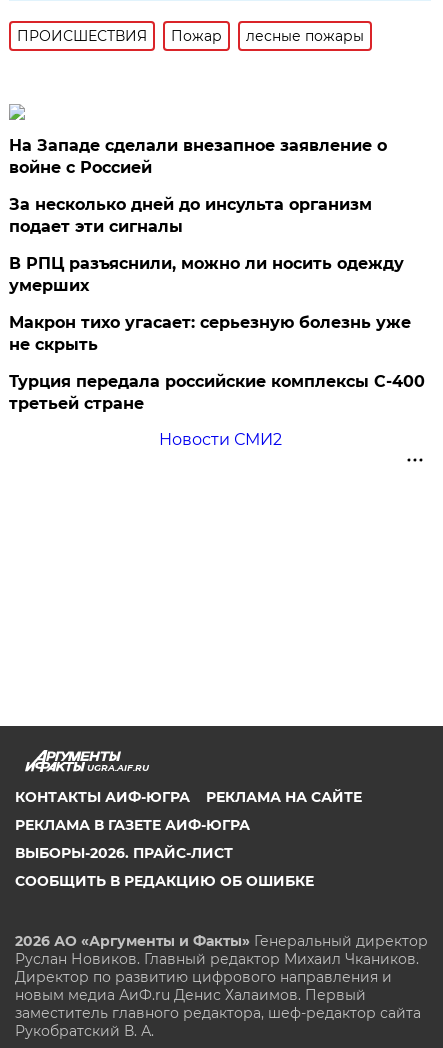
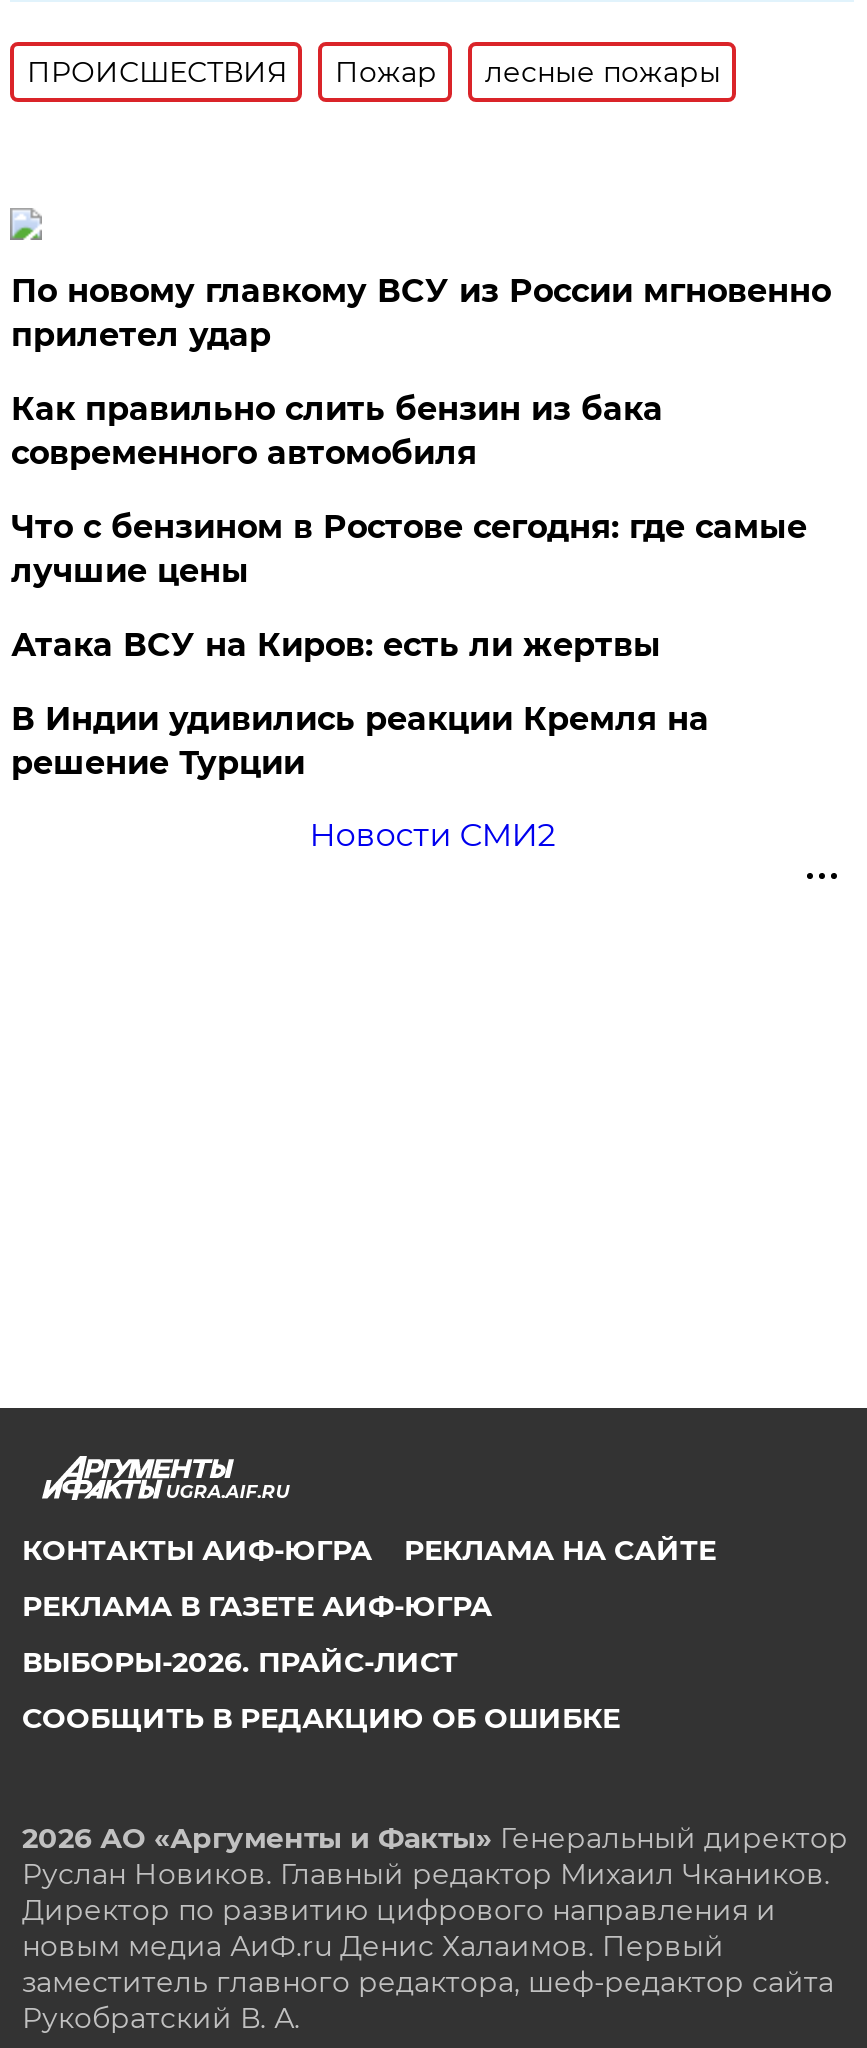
- На Западе сделали внезапное заявление о
- войне с Россией
+ По новому главкому ВСУ из России мгновенно
+ прилетел удар

- За несколько дней до инсульта организм
- подает эти сигналы
+ Как правильно слить бензин из бака
+ современного автомобиля

- В РПЦ разъяснили, можно ли носить одежду
- умерших
+ Что с бензином в Ростове сегодня: где самые
+ лучшие цены

- Макрон тихо угасает: серьезную болезнь уже
- не скрыть
+ Атака ВСУ на Киров: есть ли жертвы

- Турция передала российские комплексы С-400
- третьей стране
+ В Индии удивились реакции Кремля на
+ решение Турции
